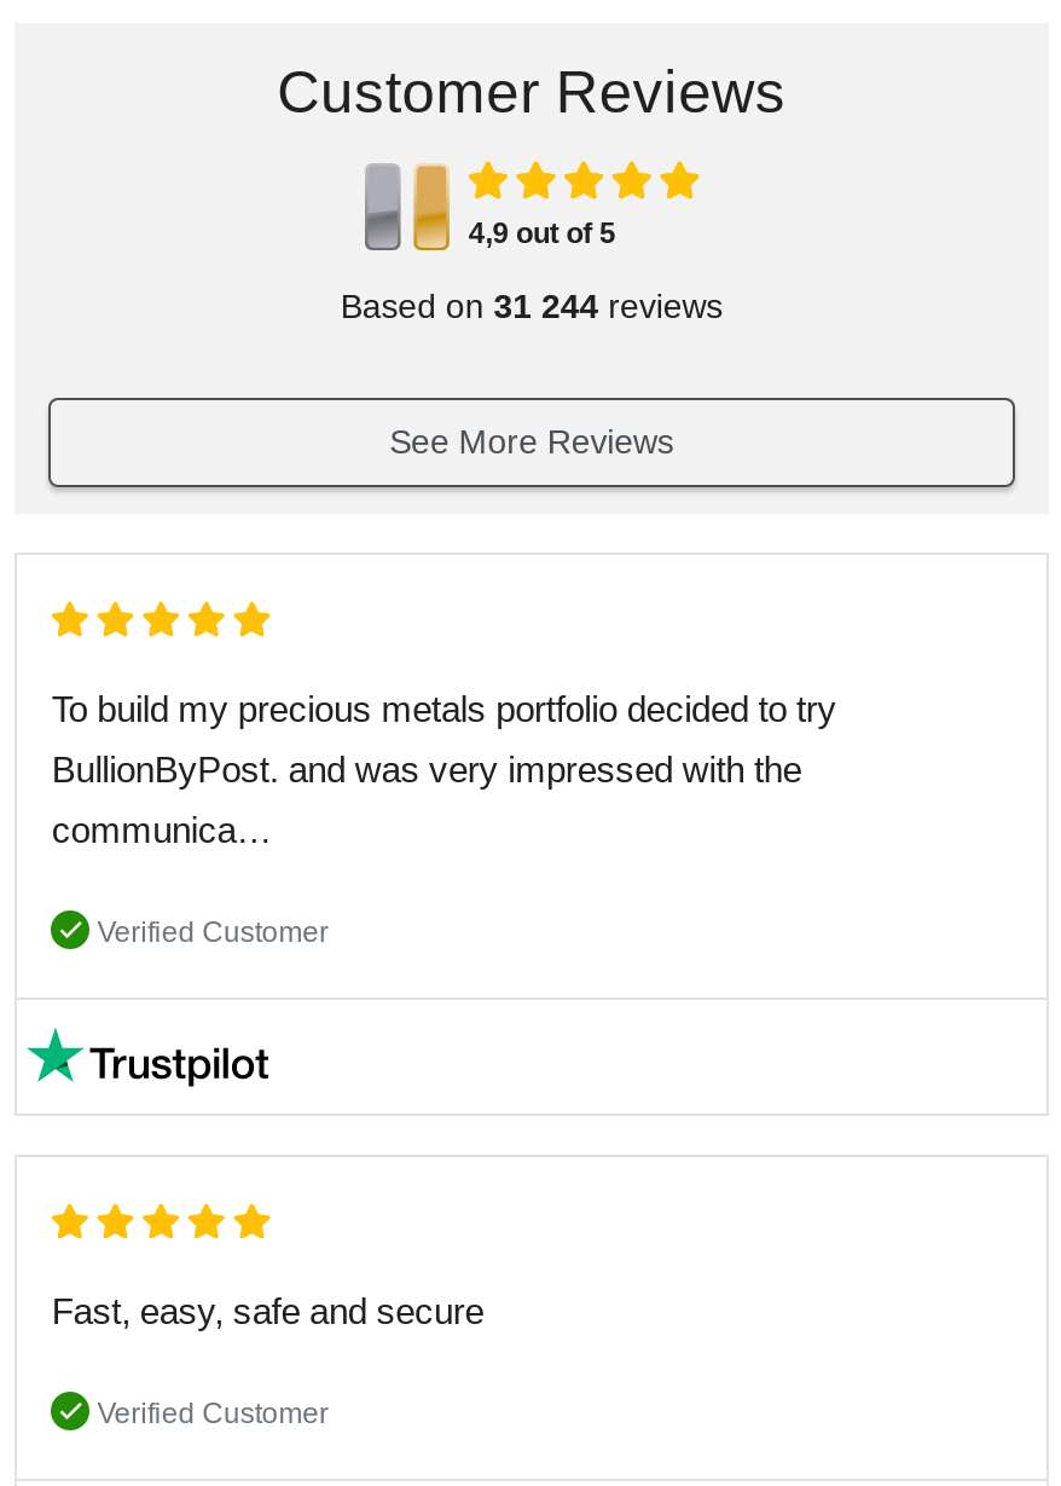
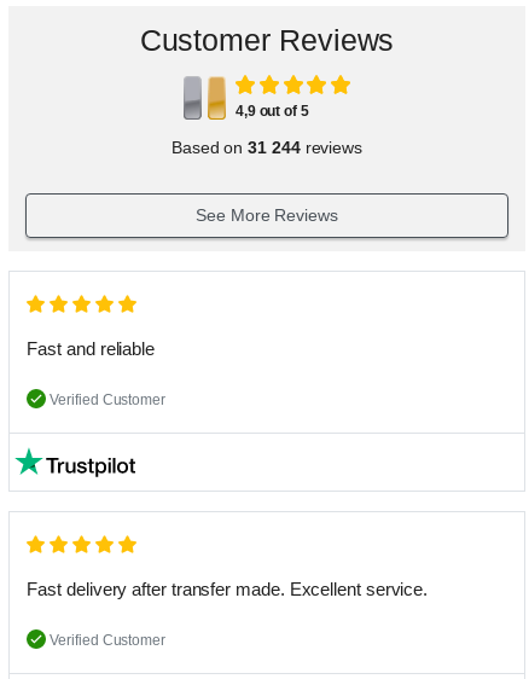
- To build my precious metals portfolio decided to try
- BullionByPost. and was very impressed with the
- communica…
+ Fast and reliable

- Fast, easy, safe and secure
+ Fast delivery after transfer made. Excellent service.
